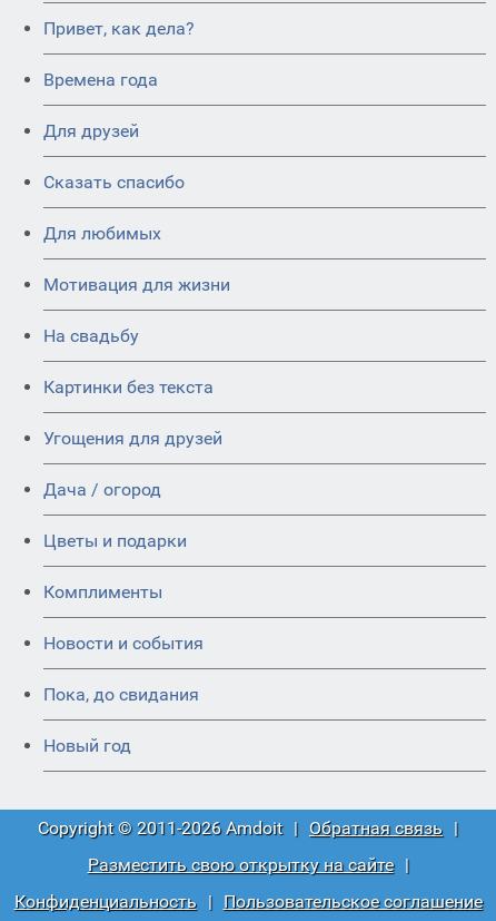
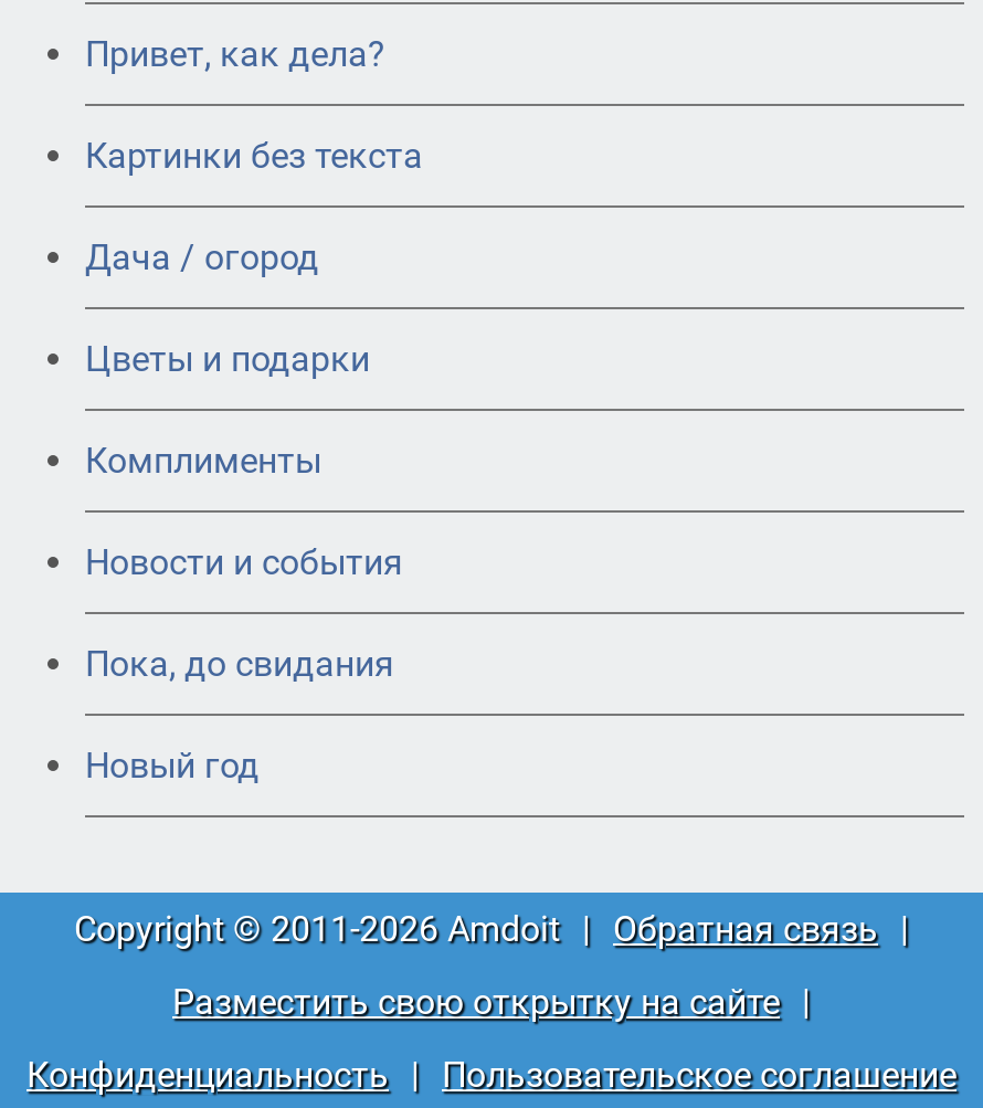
- Времена года
- Для друзей
- Сказать спасибо
- Для любимых
- Мотивация для жизни
- На свадьбу

- Угощения для друзей
